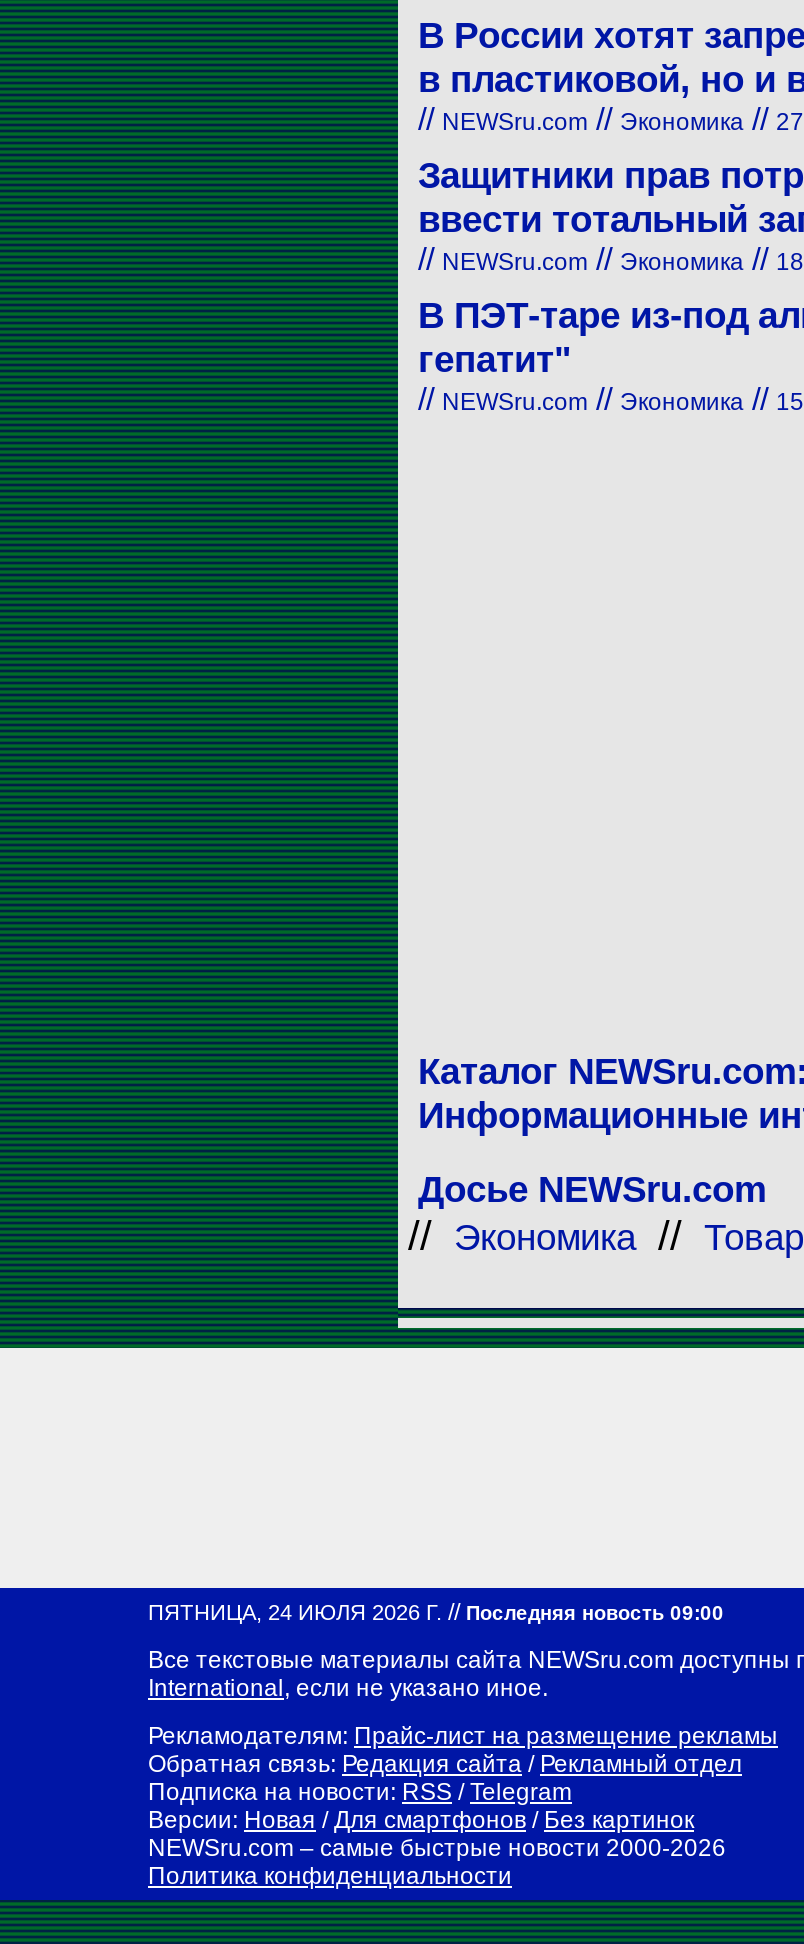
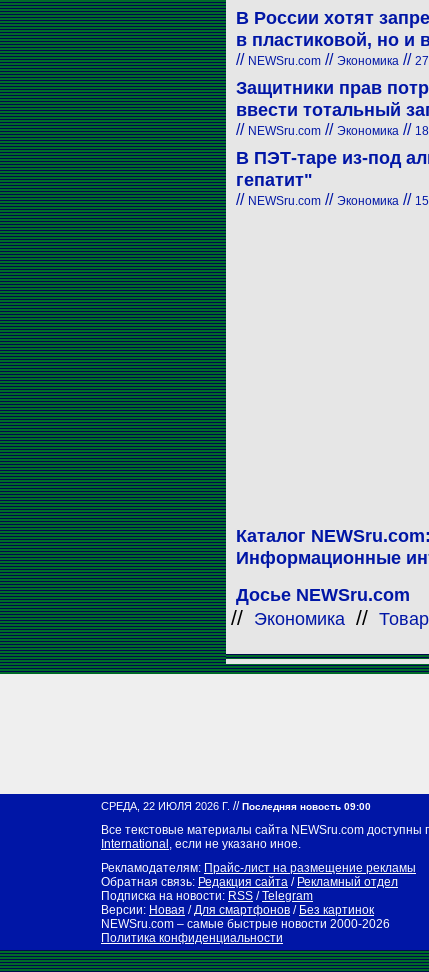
- ПЯТНИЦА, 24 ИЮЛЯ 2026 Г. // Последняя новость 09:00
+ СРЕДА, 22 ИЮЛЯ 2026 Г. // Последняя новость 09:00
